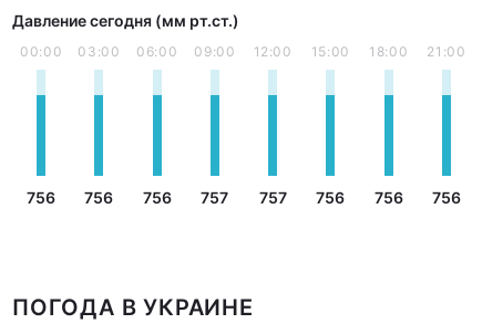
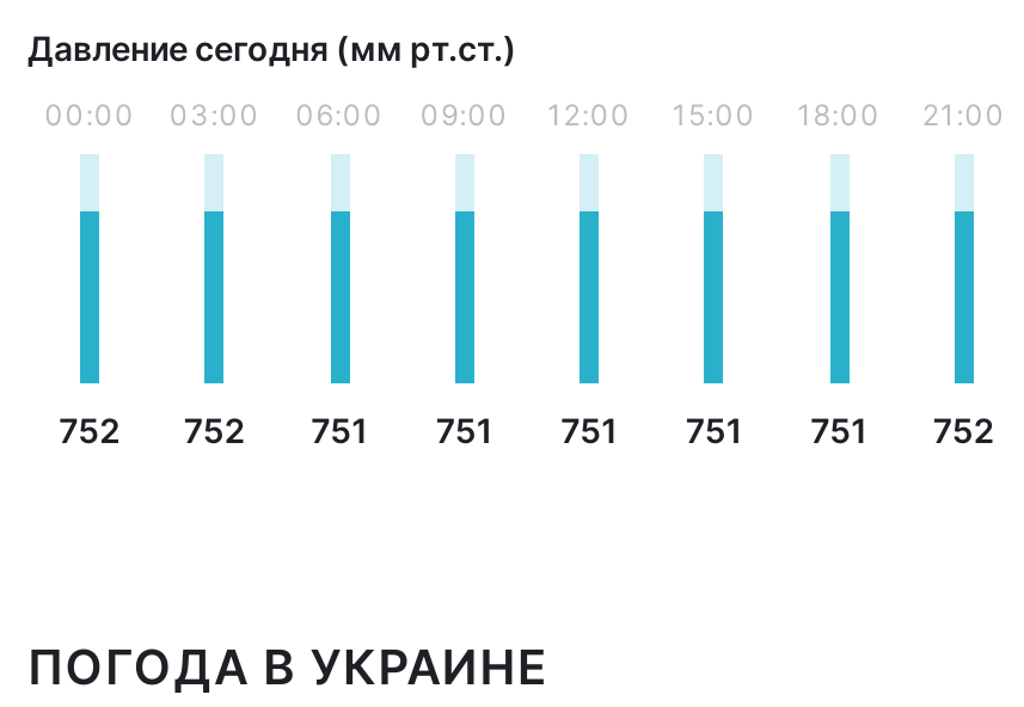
- 756
+ 752

- 756
+ 752

- 756
+ 751

- 757
+ 751

- 757
+ 751

- 756
+ 751

- 756
+ 751

- 756
+ 752
